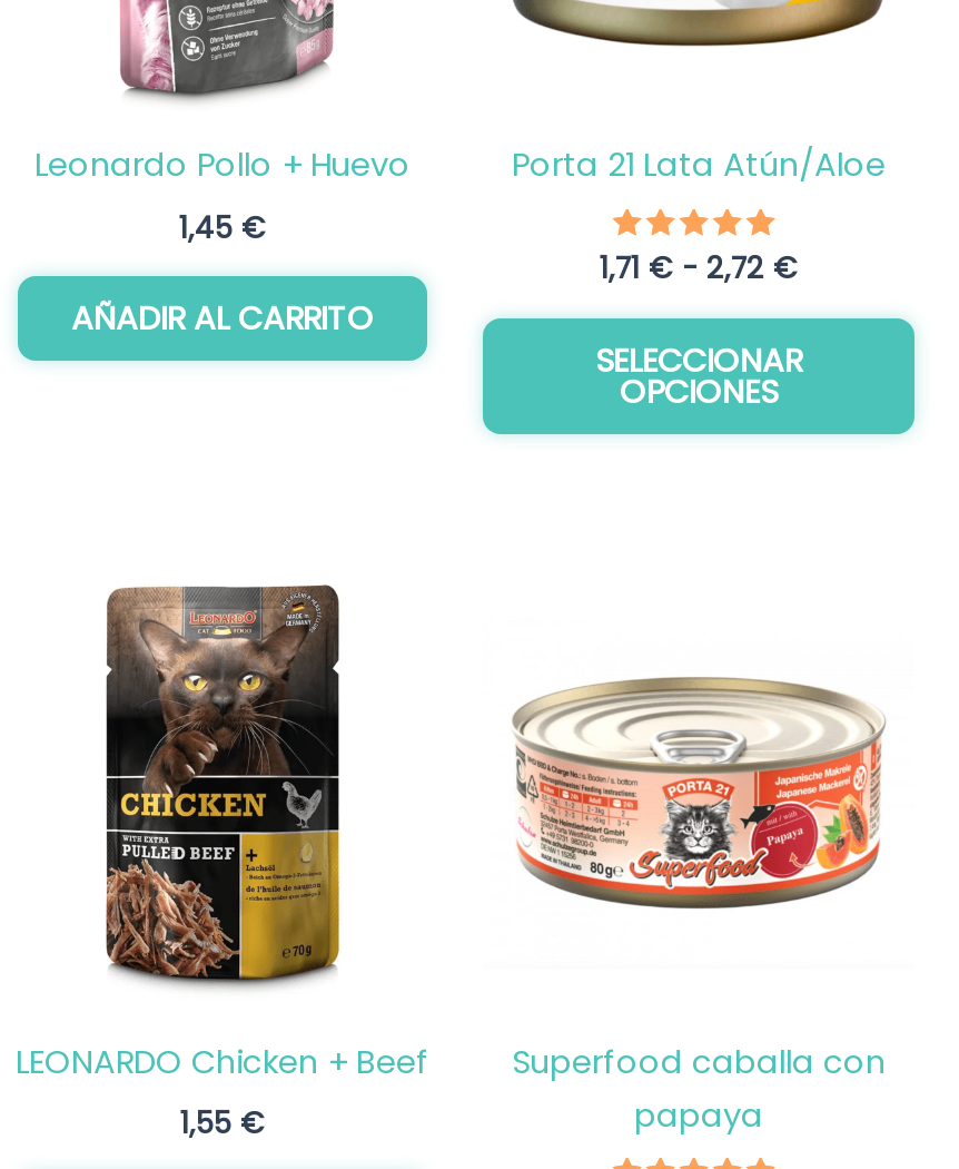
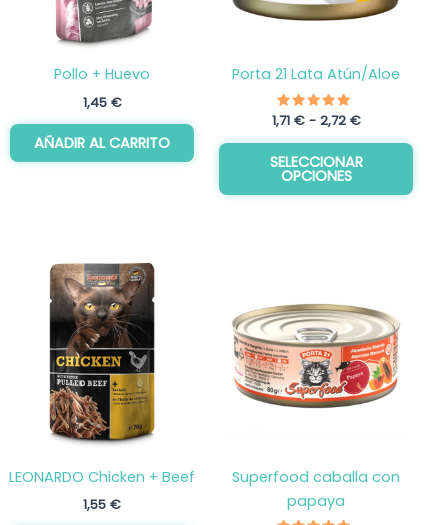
- Leonardo Pollo + Huevo
+ Pollo + Huevo
